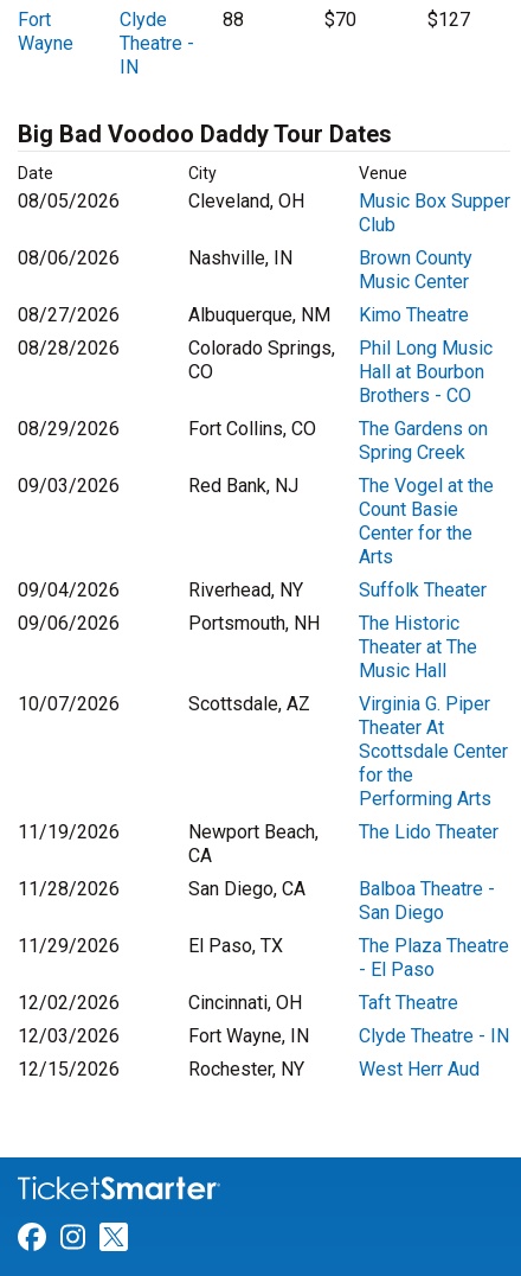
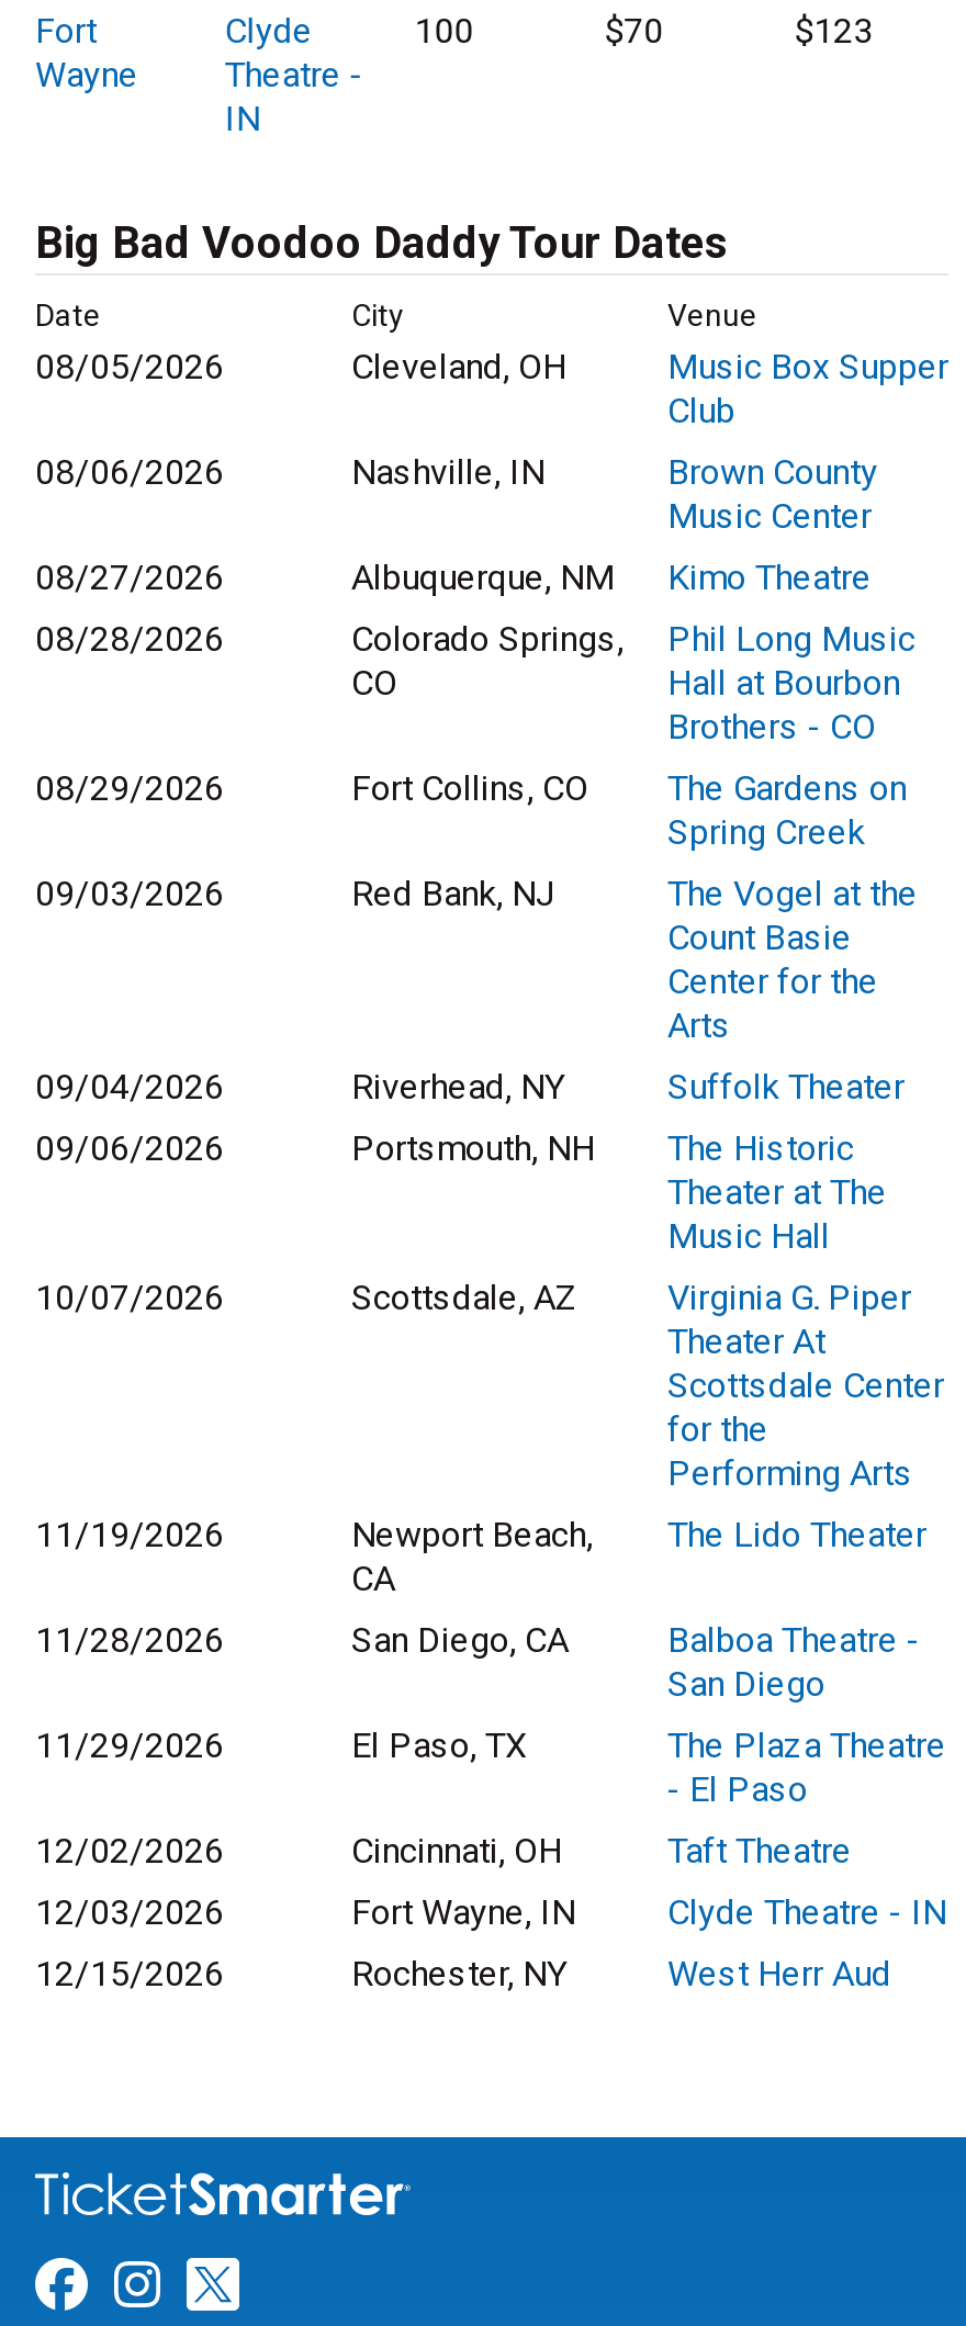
- 88
+ 100

- $127
+ $123
